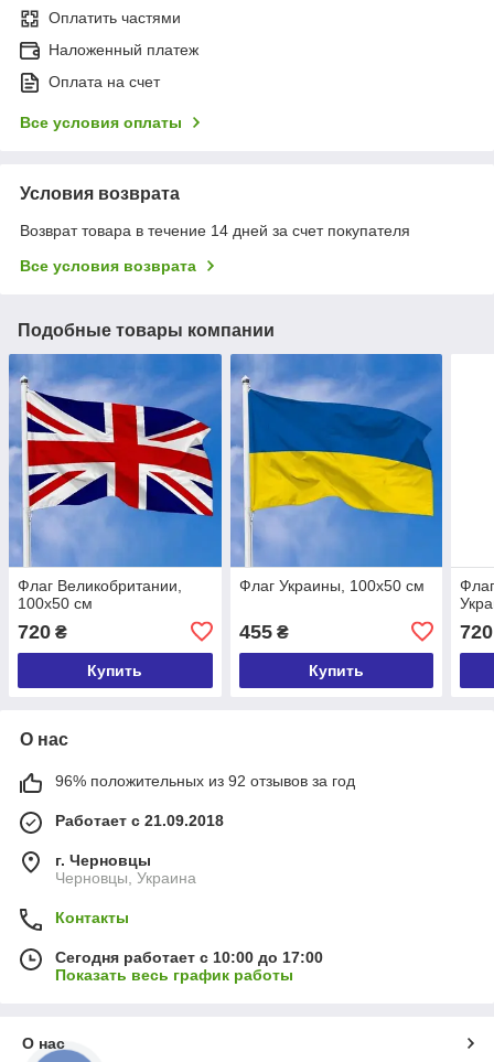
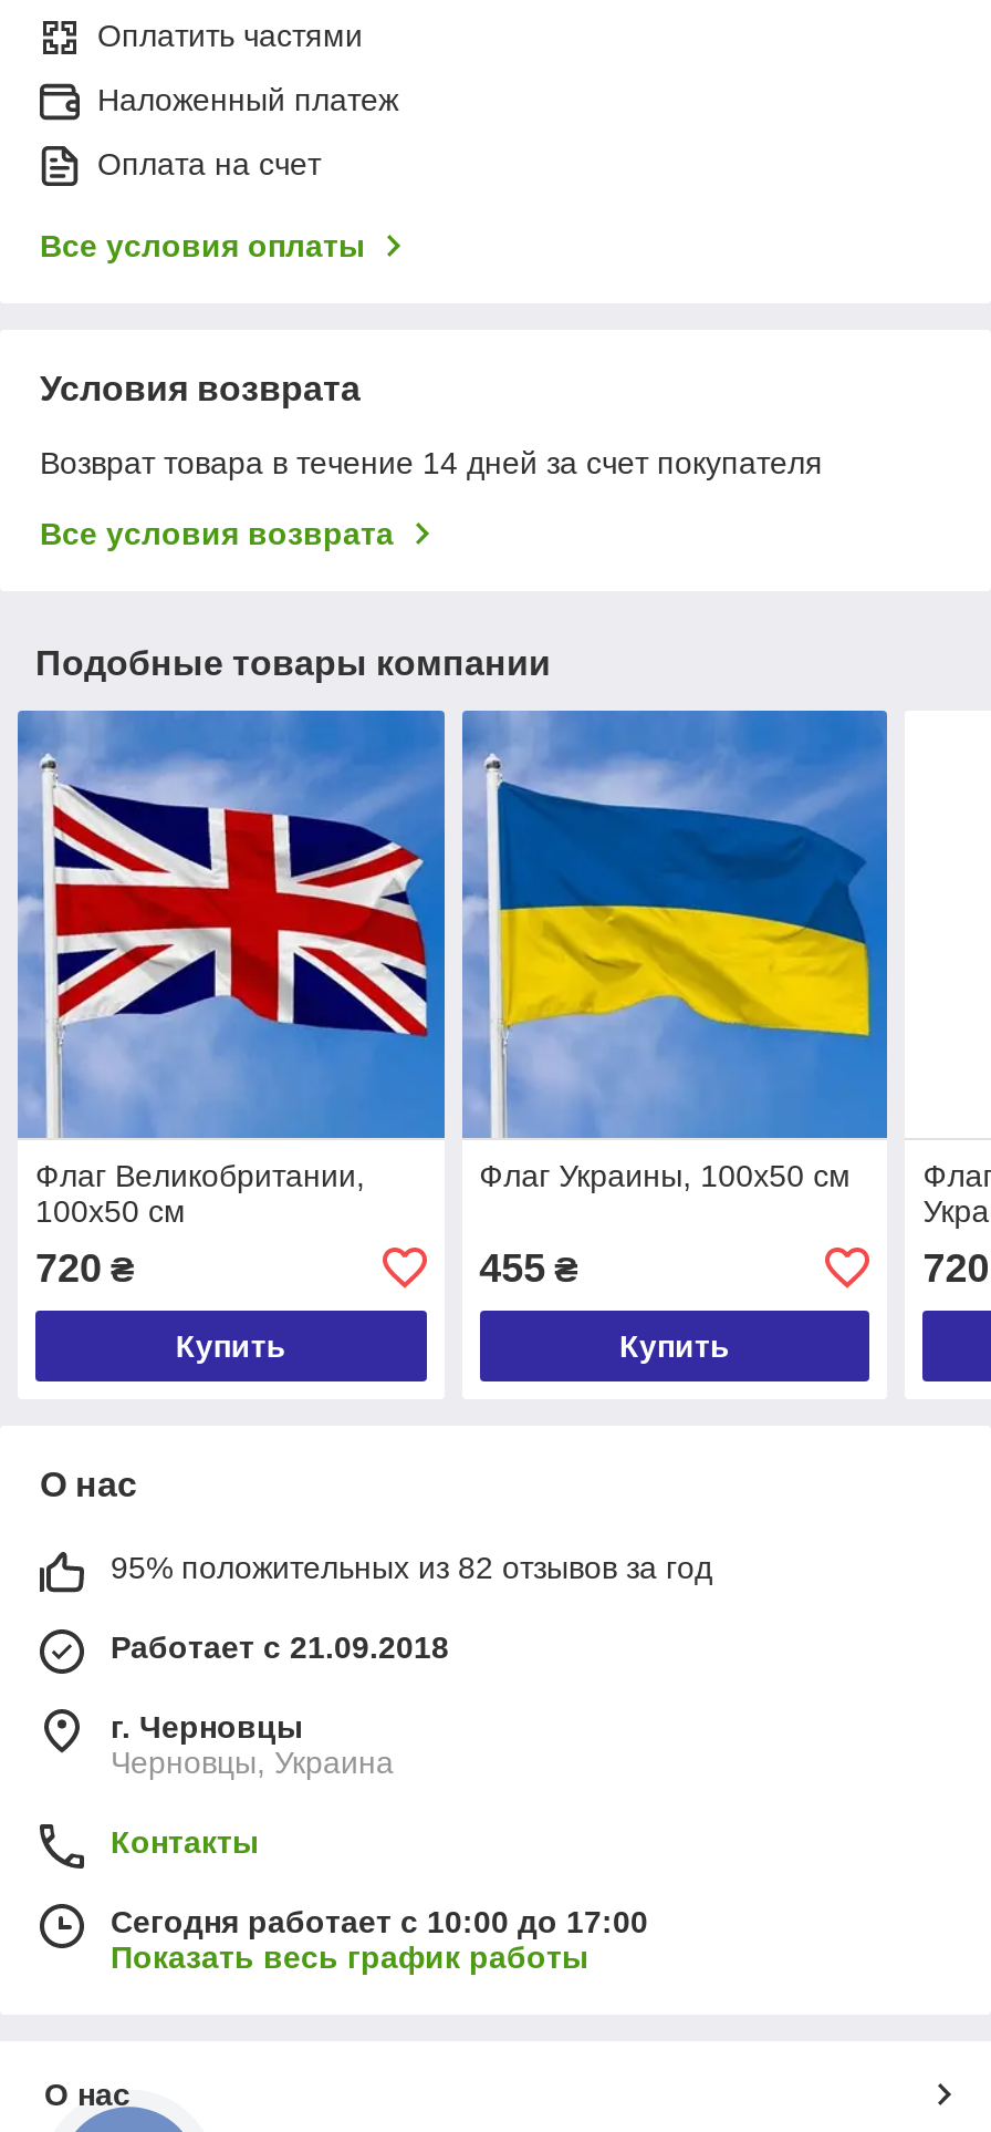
- 96% положительных из 92 отзывов за год
+ 95% положительных из 82 отзывов за год
